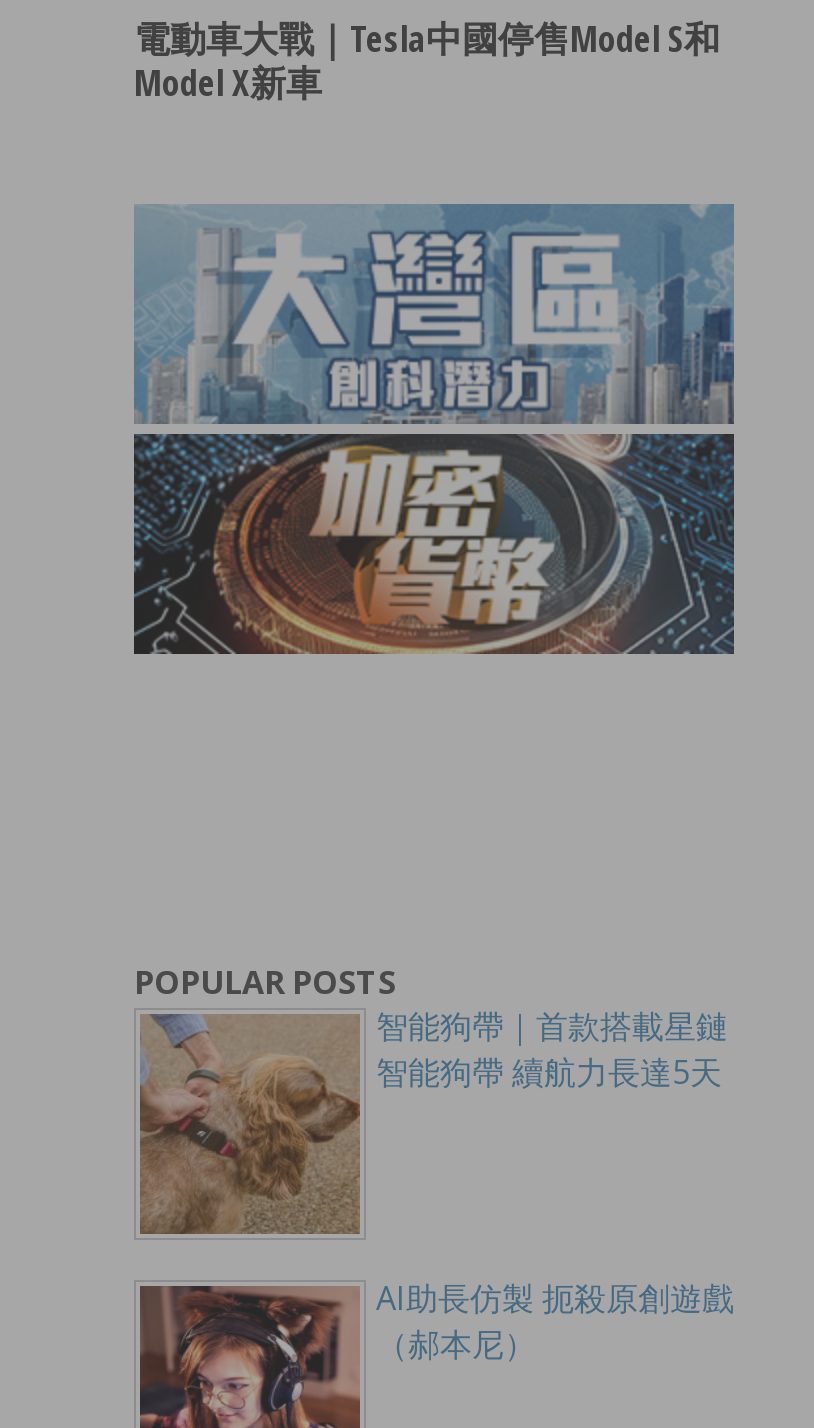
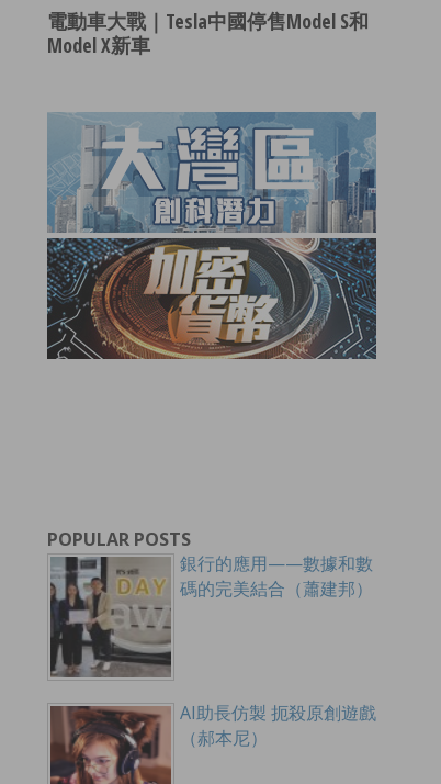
- [image]
- 智能狗帶｜首款搭載星鏈
- 智能狗帶 續航力長達5天
+ [image]
+ 銀行的應用——數據和數
+ 碼的完美結合（蕭建邦）
